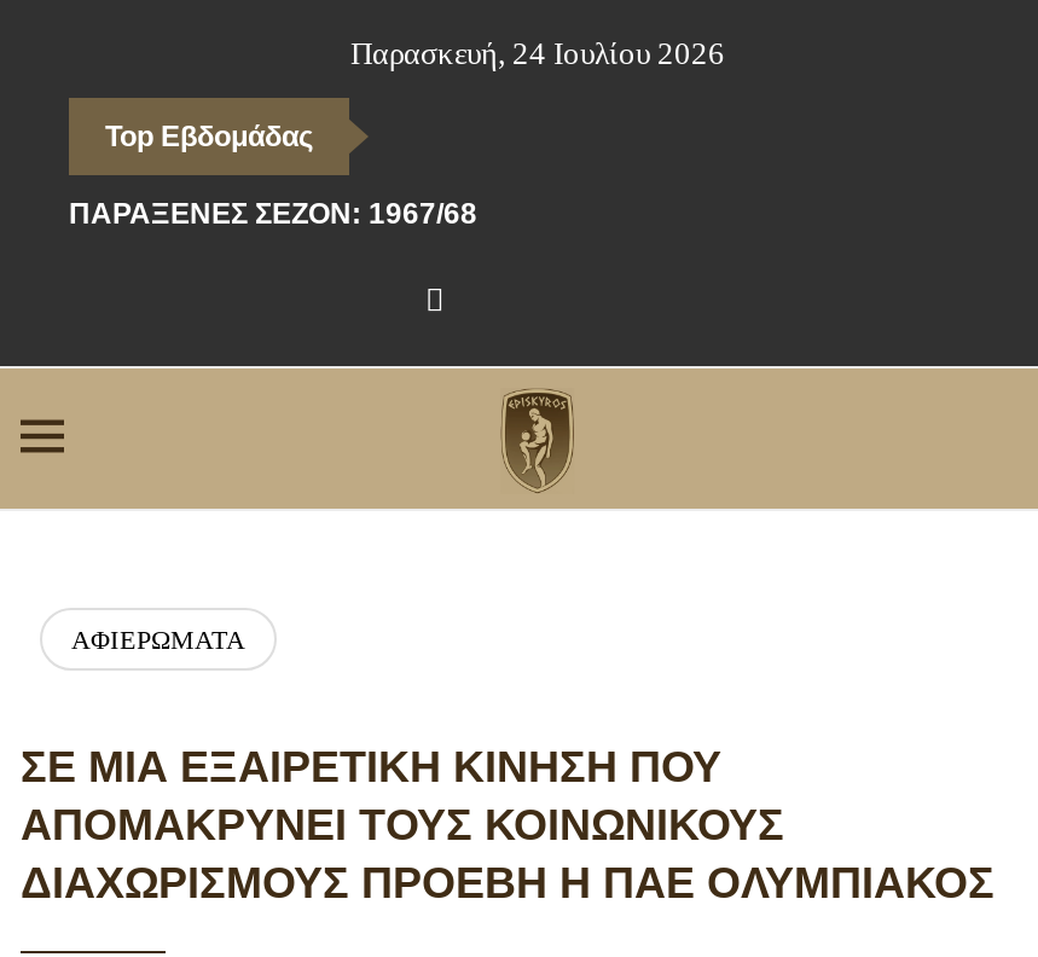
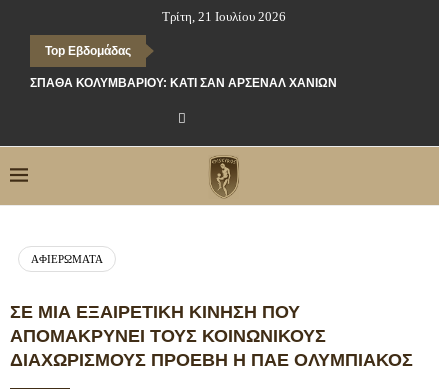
- Παρασκευή, 24 Ιουλίου 2026
+ Τρίτη, 21 Ιουλίου 2026

- ΠΑΡΆΞΕΝΕΣ ΣΕΖΌΝ: 1967/68
+ ΣΠΆΘΑ ΚΟΛΥΜΒΑΡΊΟΥ: ΚΆΤΙ ΣΑΝ ΆΡΣΕΝΑΛ ΧΑΝΊΩΝ
